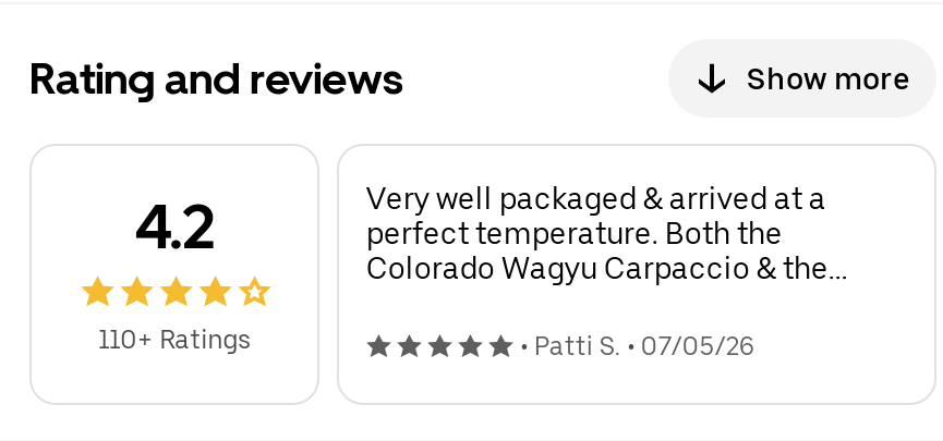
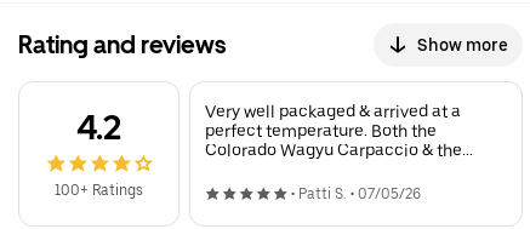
- 110+ Ratings
+ 100+ Ratings
